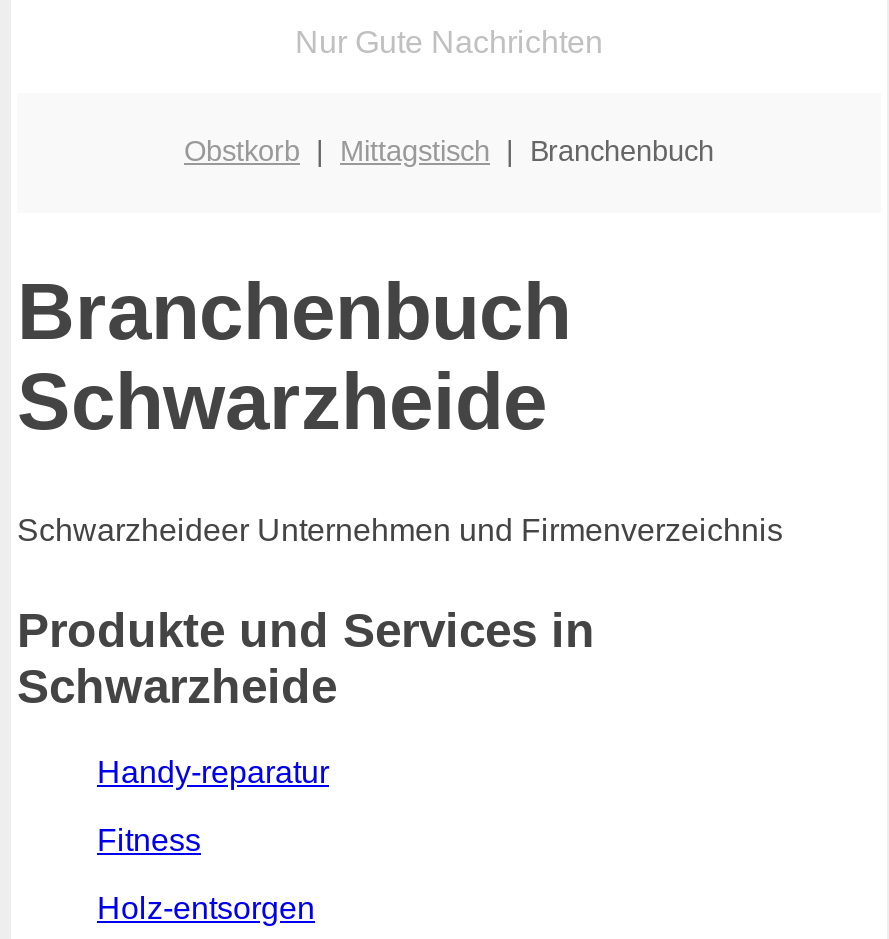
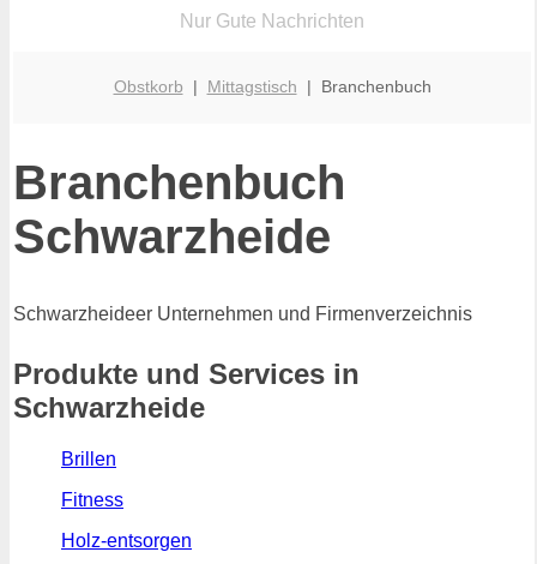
- Handy-reparatur
+ Brillen
